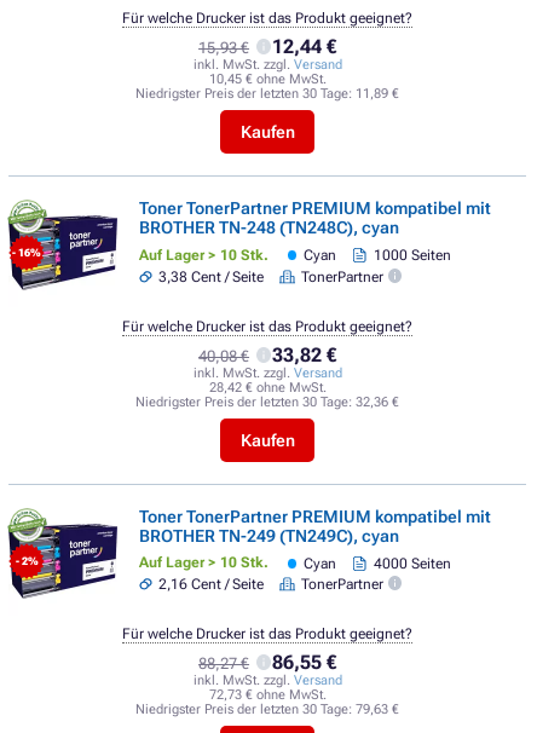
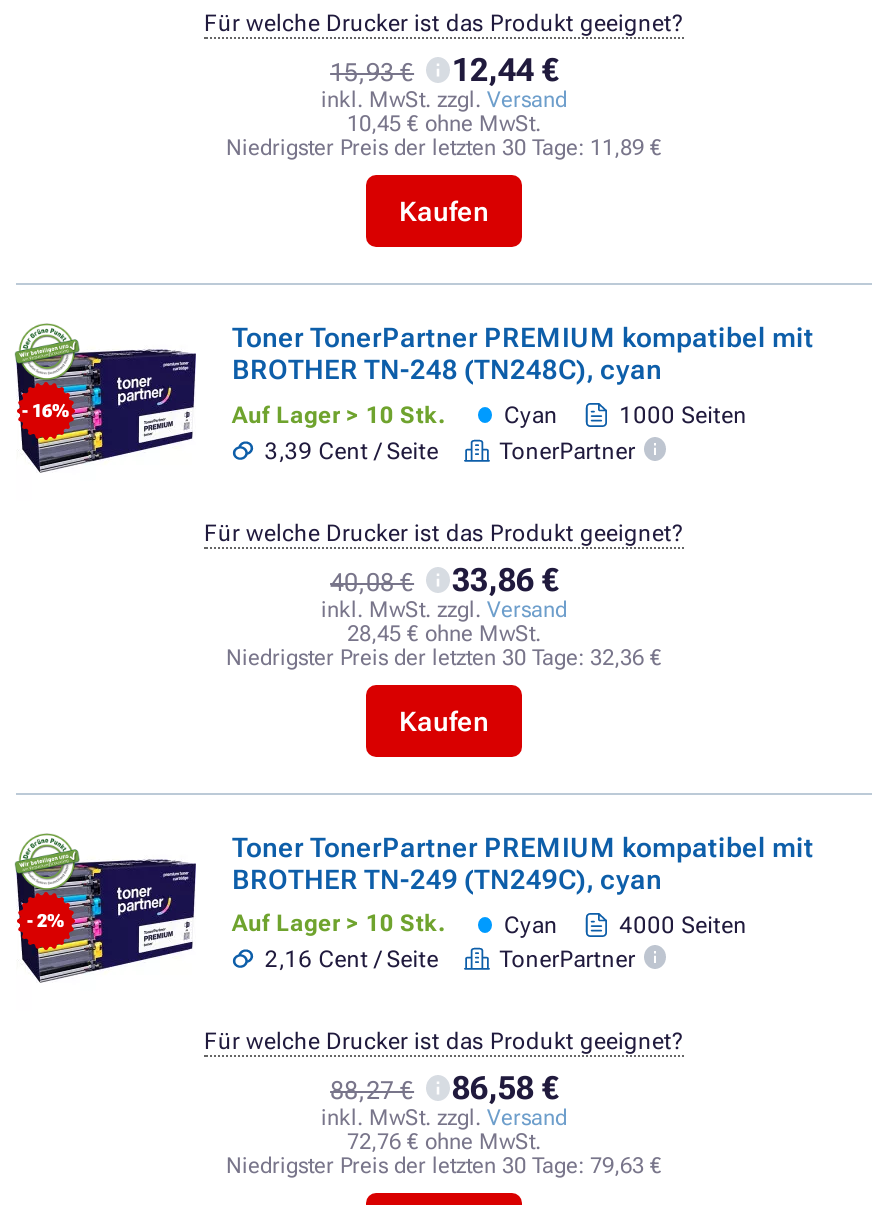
- 3,38 Cent / Seite
+ 3,39 Cent / Seite

- 40,08 € 33,82 €
+ 40,08 € 33,86 €

- 28,42 € ohne MwSt.
+ 28,45 € ohne MwSt.

- 88,27 € 86,55 €
+ 88,27 € 86,58 €

- 72,73 € ohne MwSt.
+ 72,76 € ohne MwSt.
